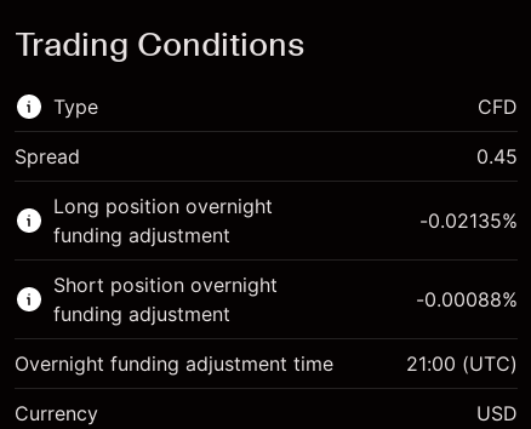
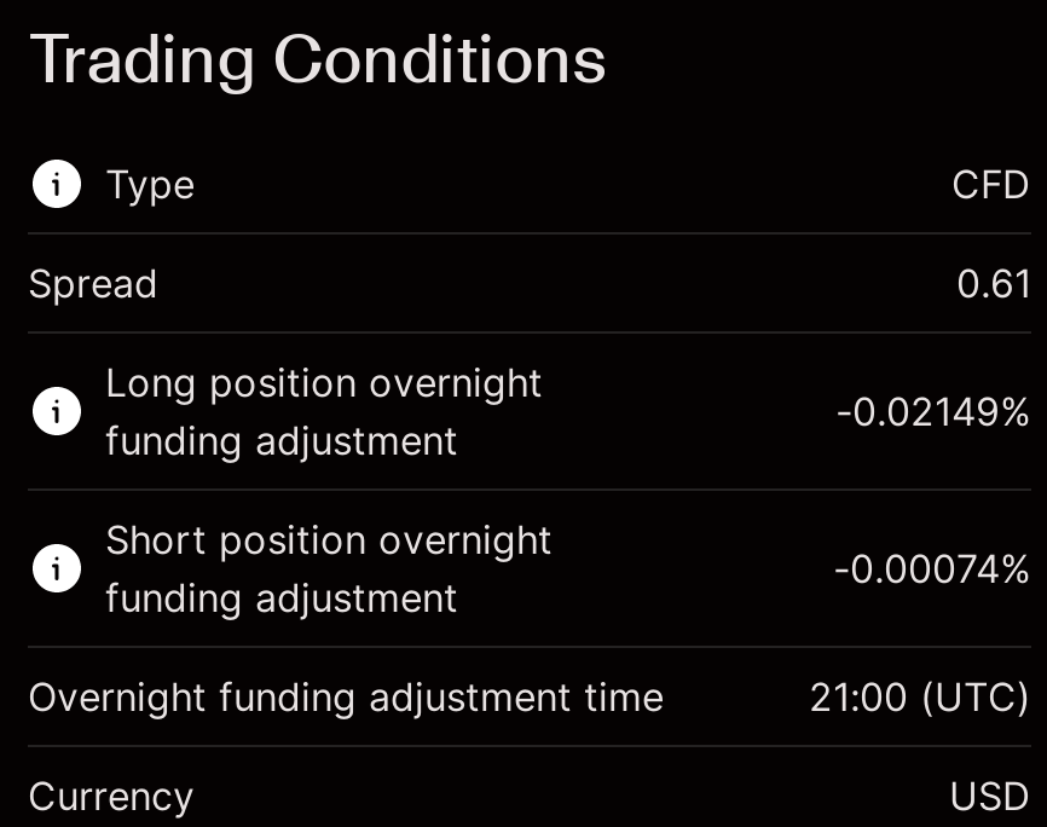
- 0.45
+ 0.61

- -0.02135%
+ -0.02149%

- -0.00088%
+ -0.00074%
